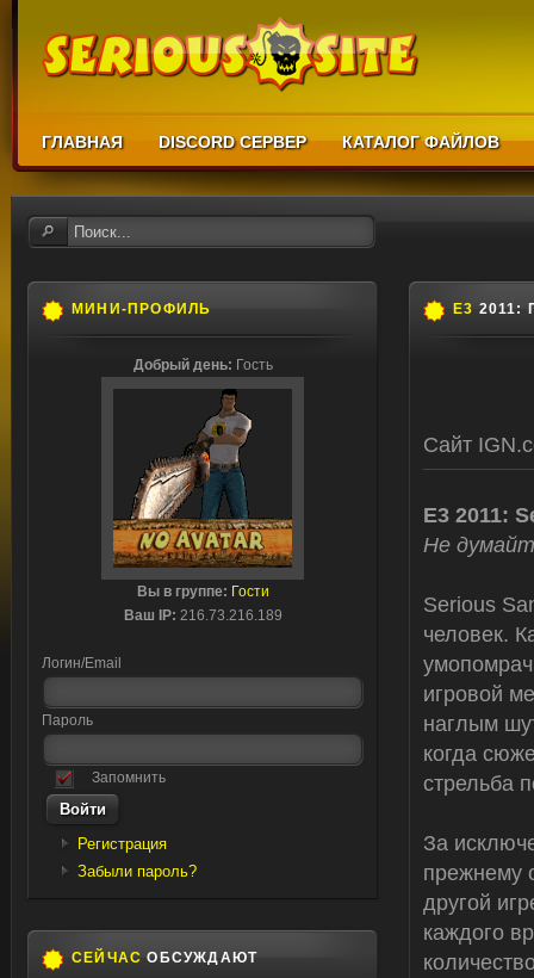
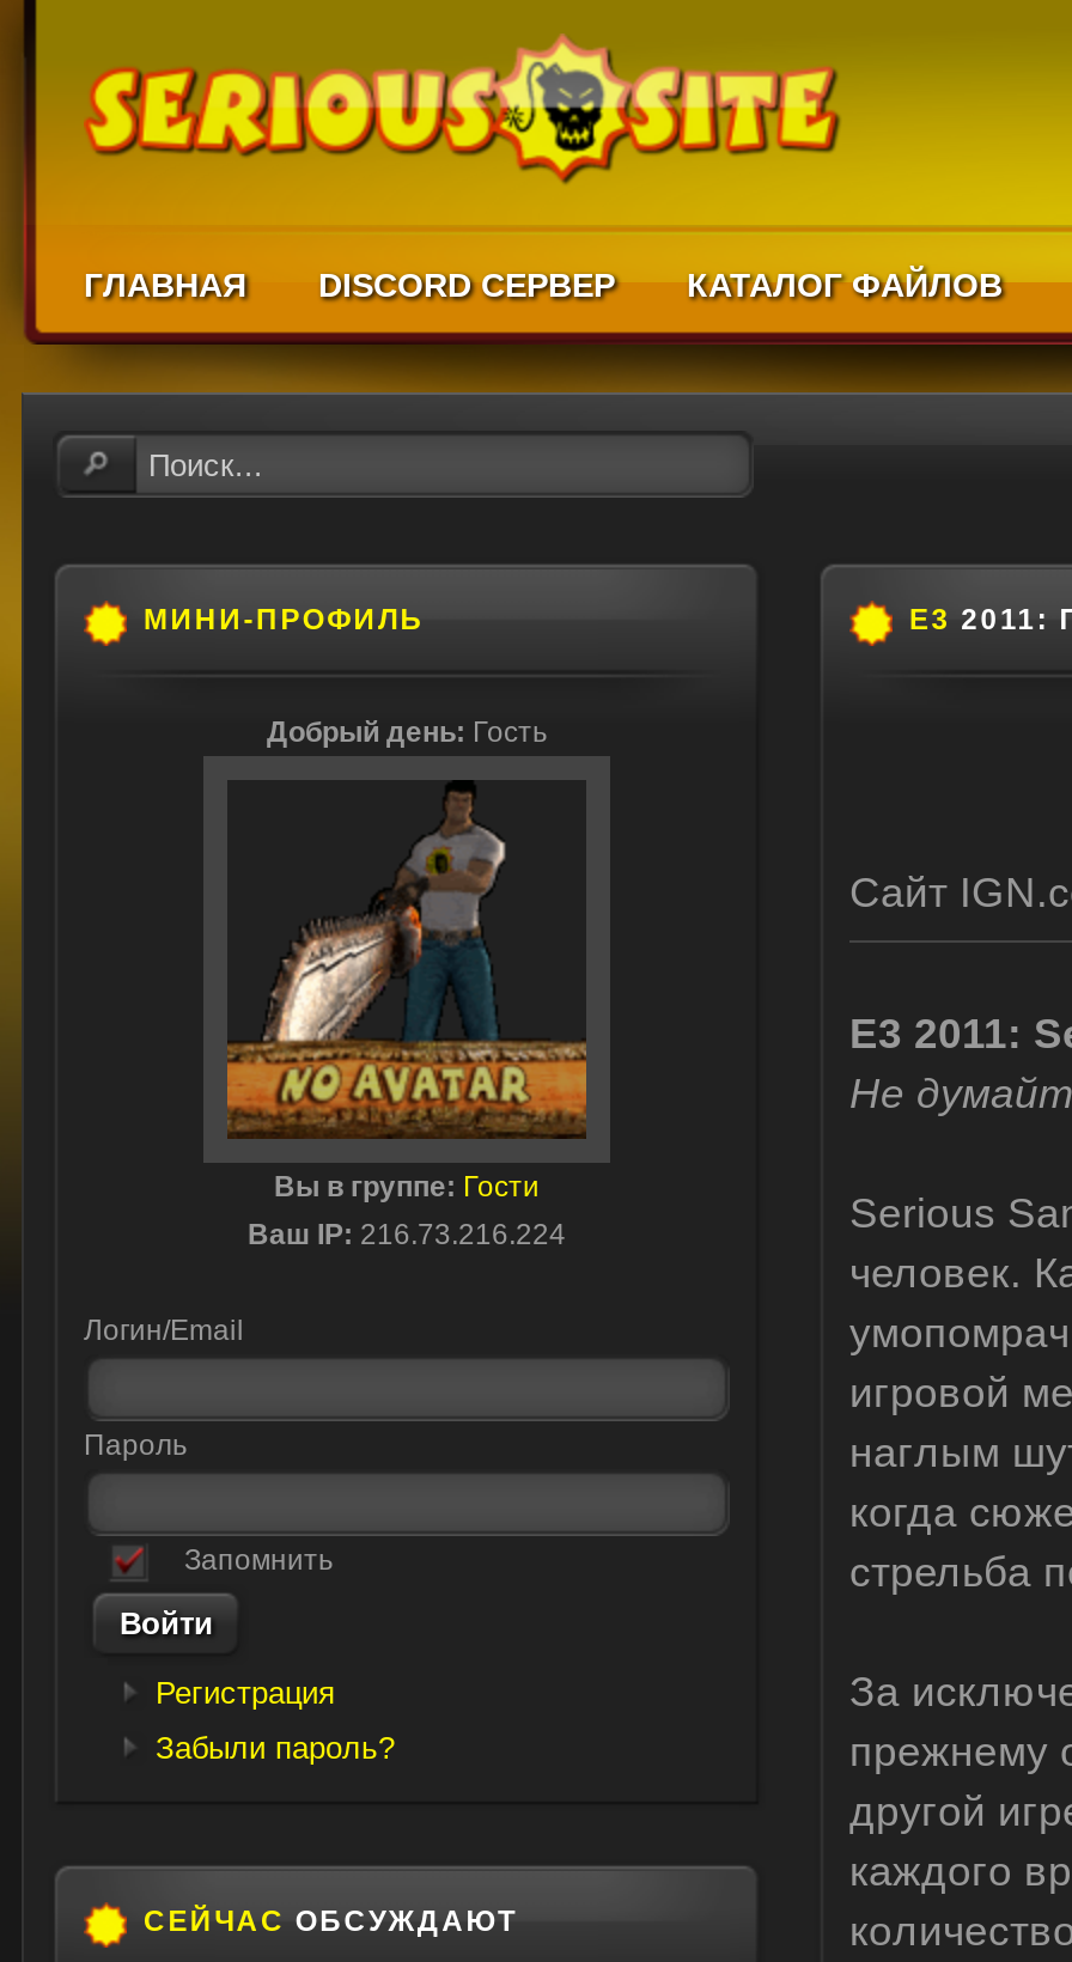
- Ваш IP: 216.73.216.189
+ Ваш IP: 216.73.216.224
